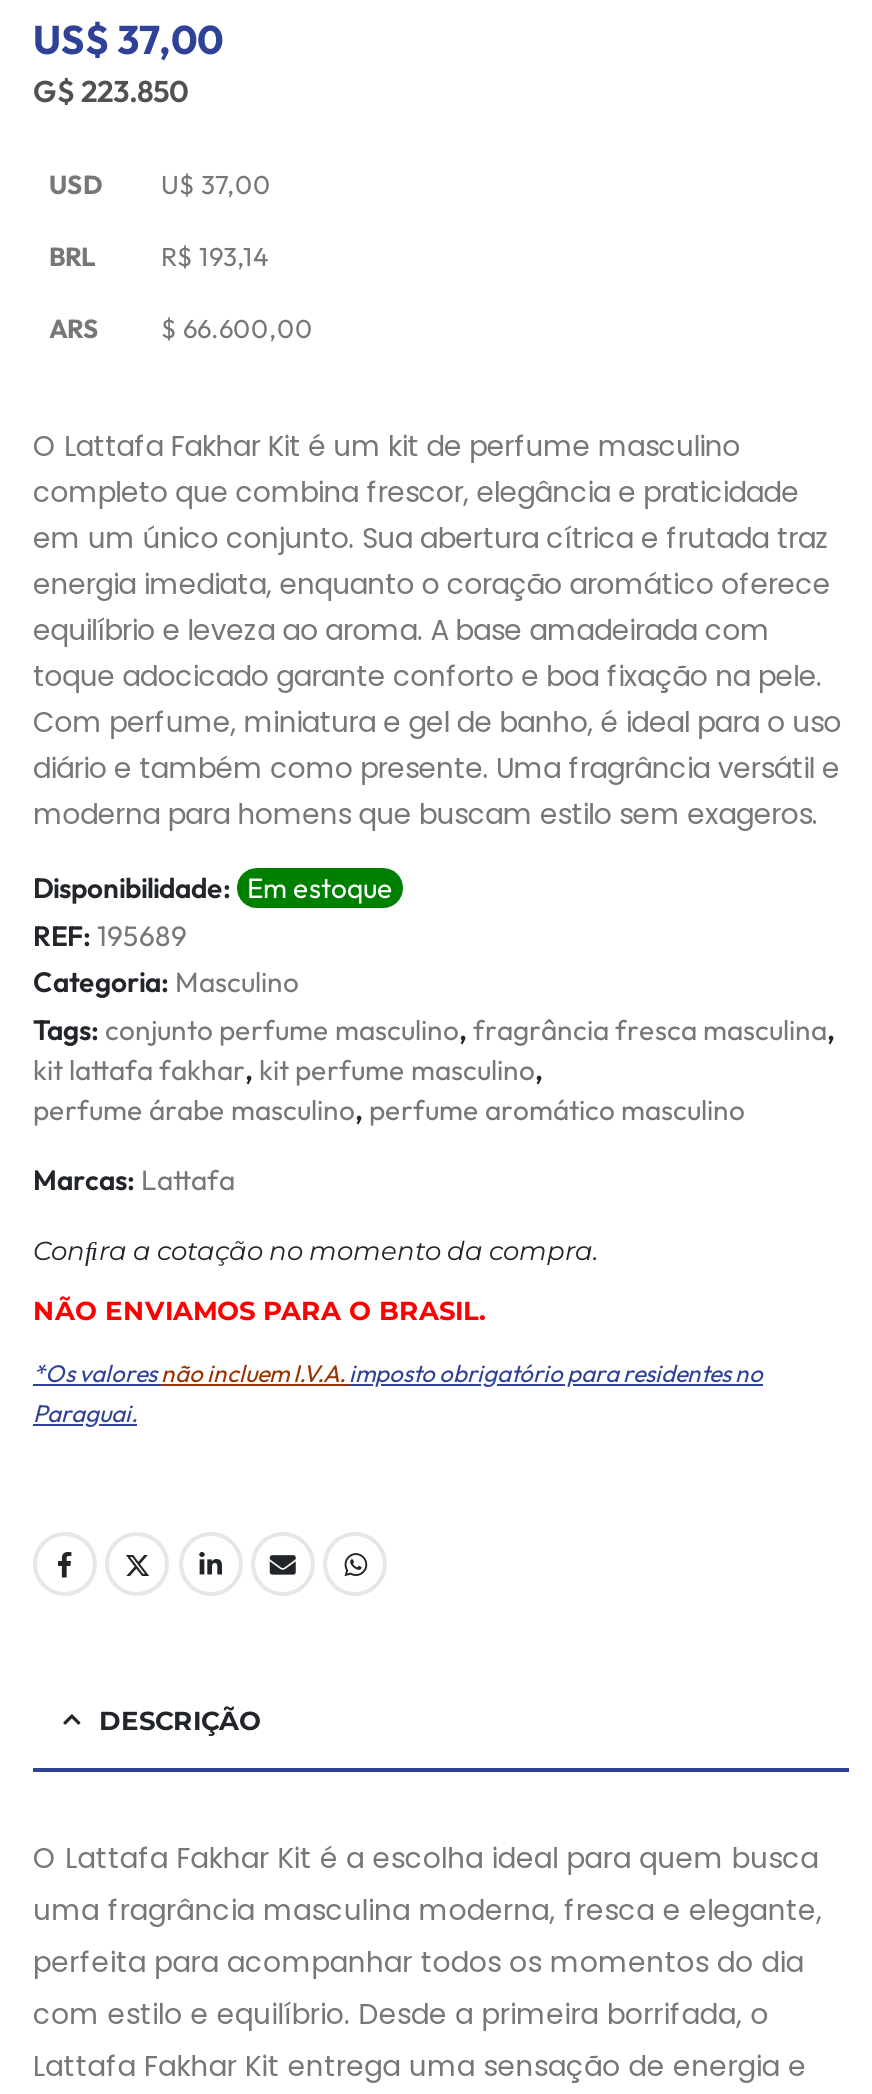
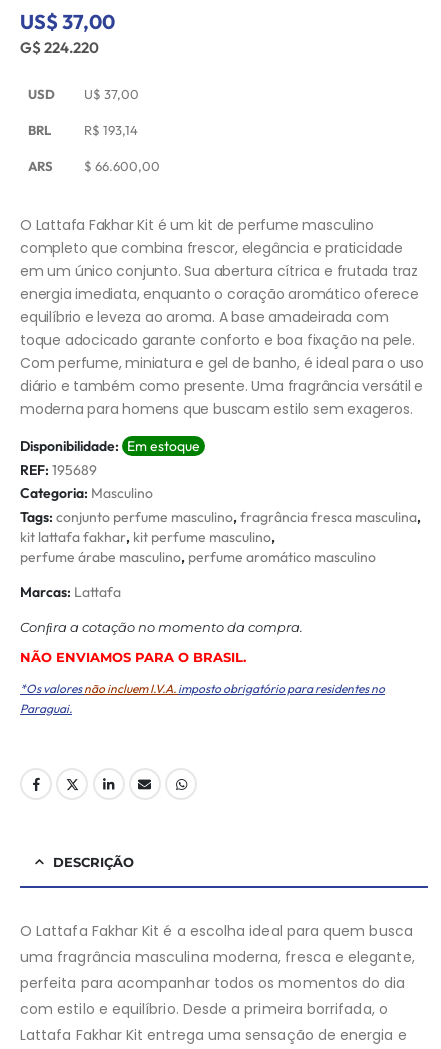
- G$ 223.850
+ G$ 224.220
